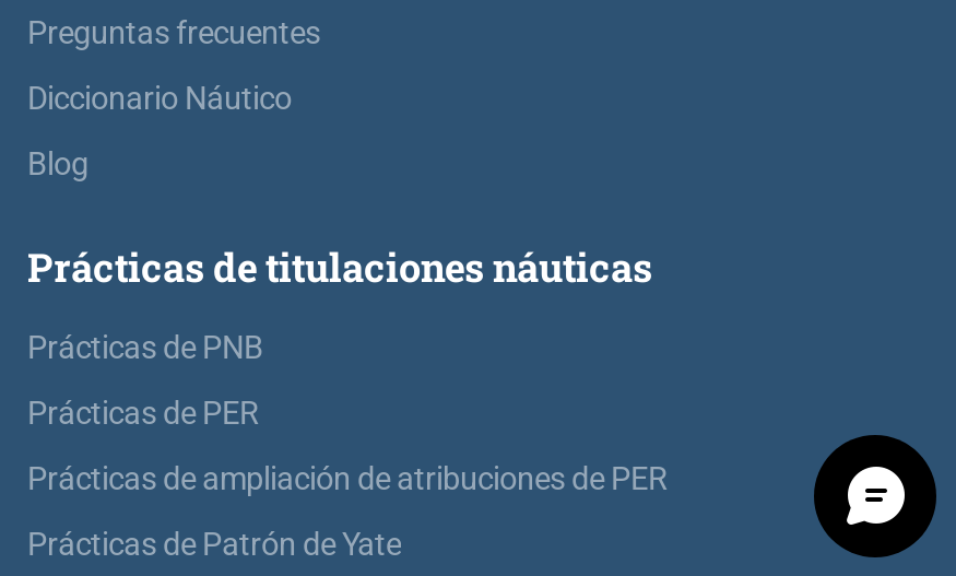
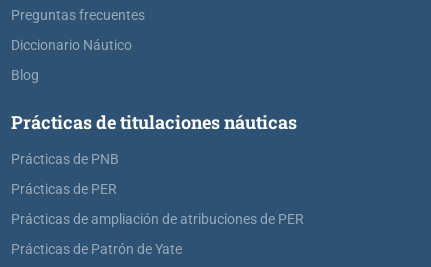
- [image]
